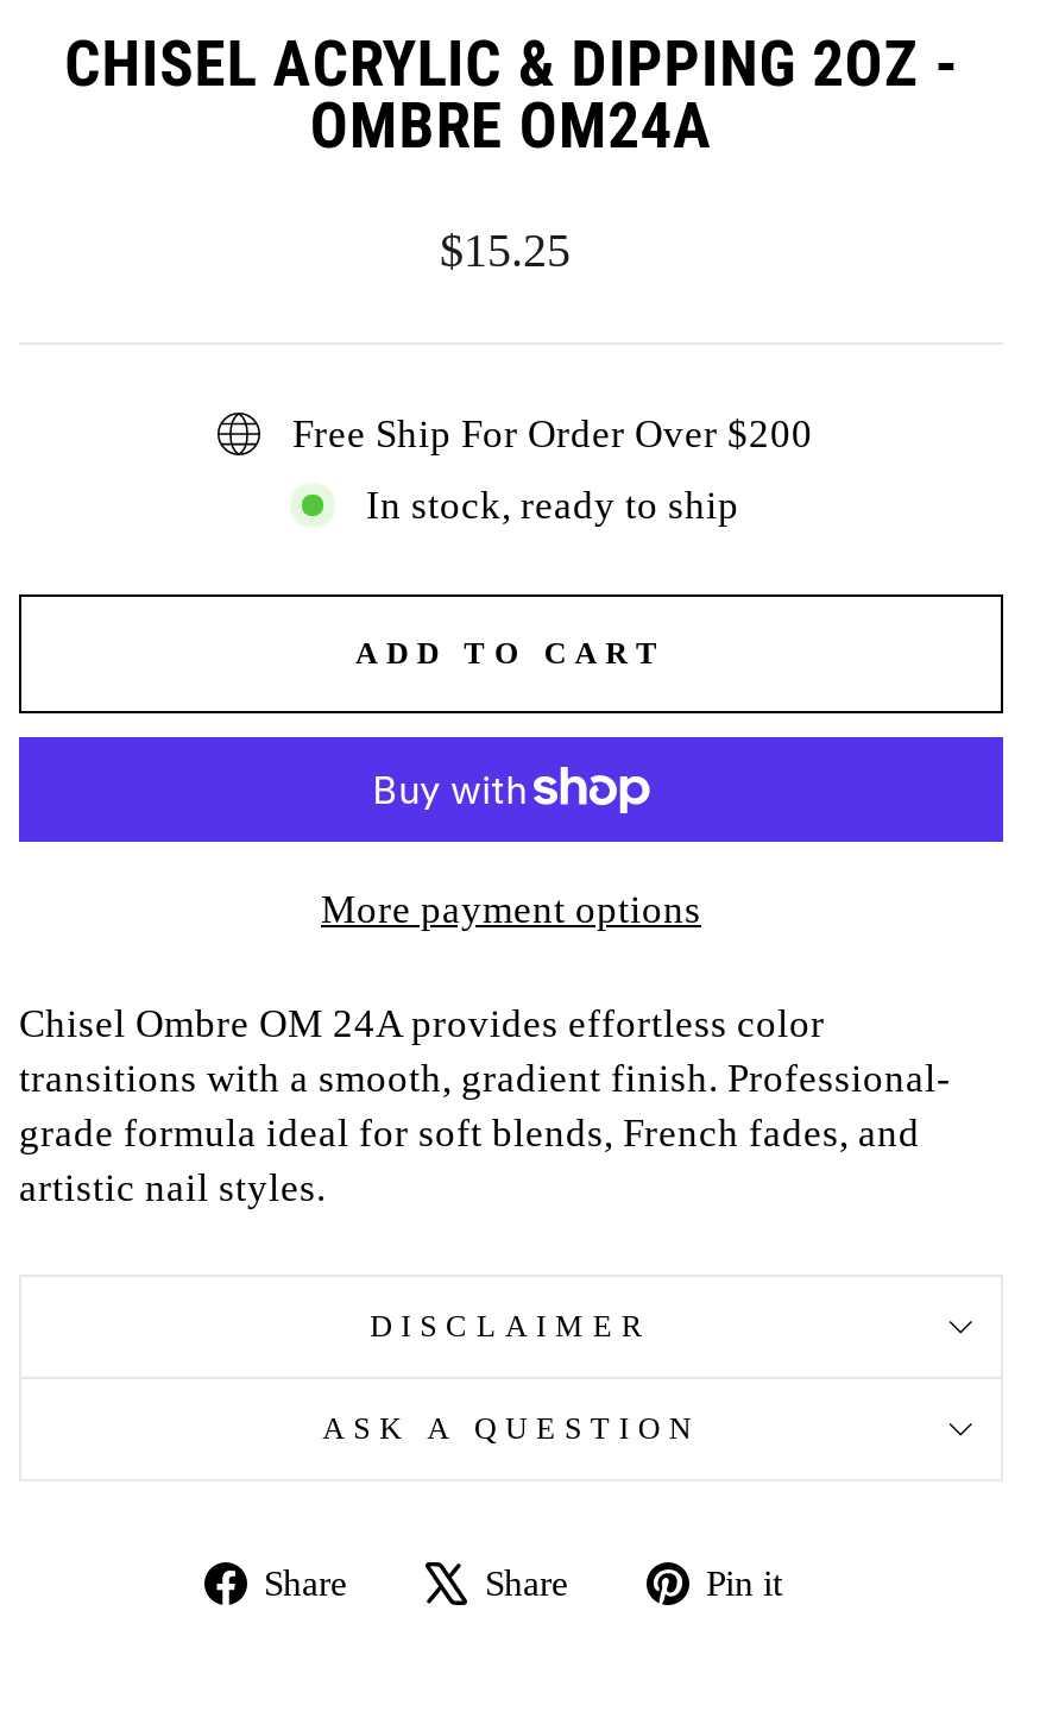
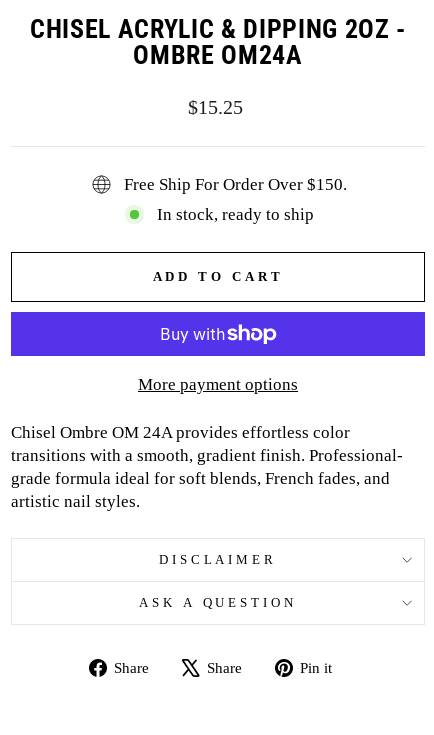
- Free Ship For Order Over $200
+ Free Ship For Order Over $150.
